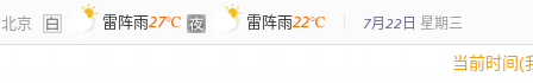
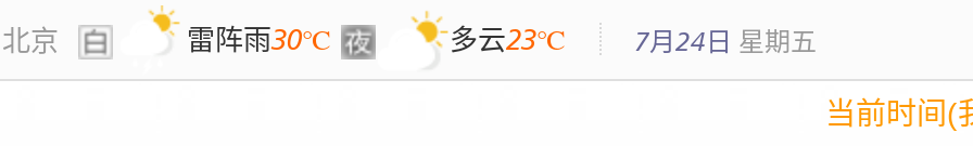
- 雷阵雨27℃
- 雷阵雨22℃
- 7月22日 星期三
+ 雷阵雨30℃
+ 多云23℃
+ 7月24日 星期五
